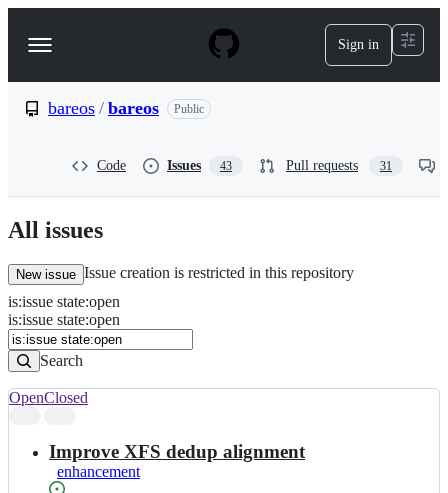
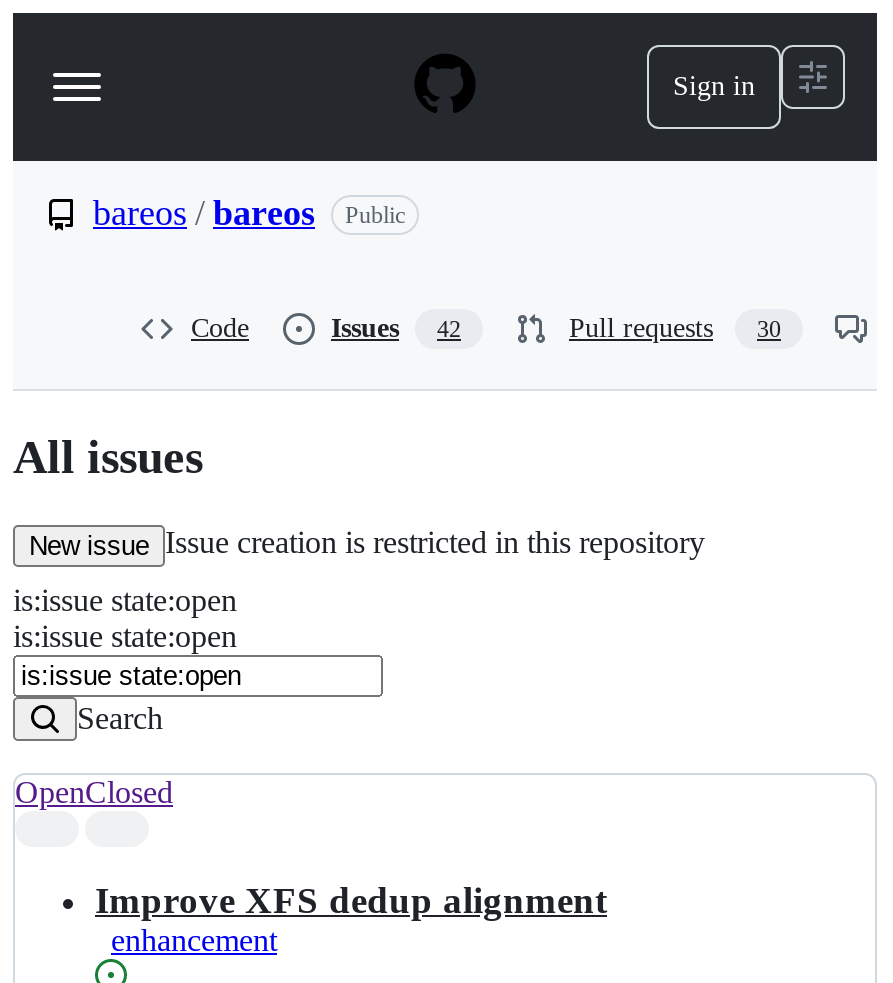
- Issues 43
+ Issues 42

- Pull requests 31
+ Pull requests 30
